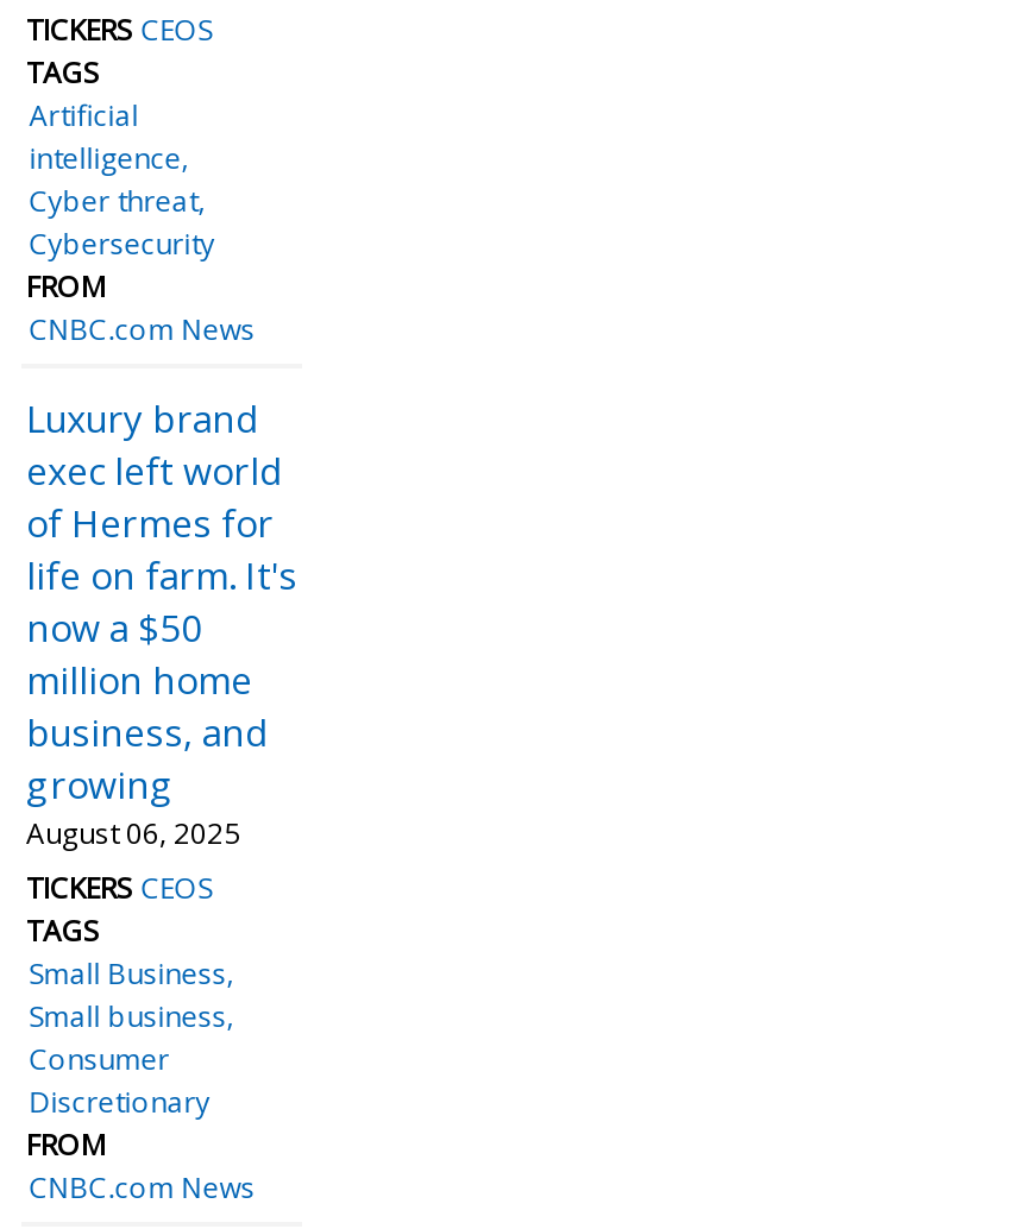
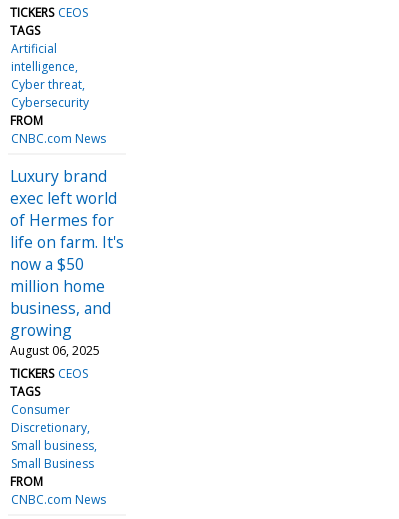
moved down: Small business | Small Business

moved up: Consumer | Discretionary
